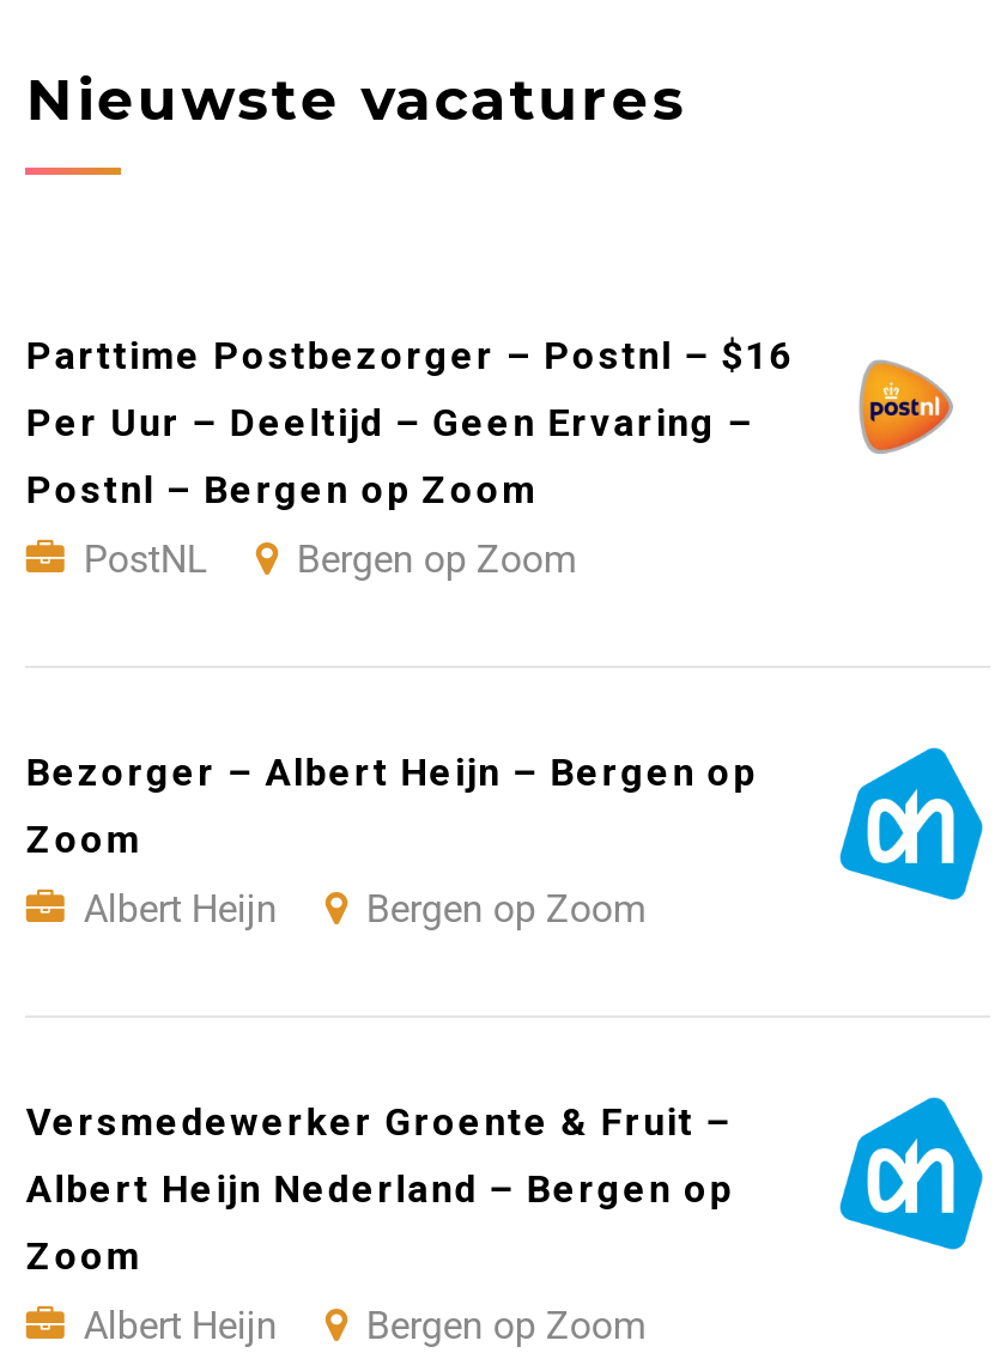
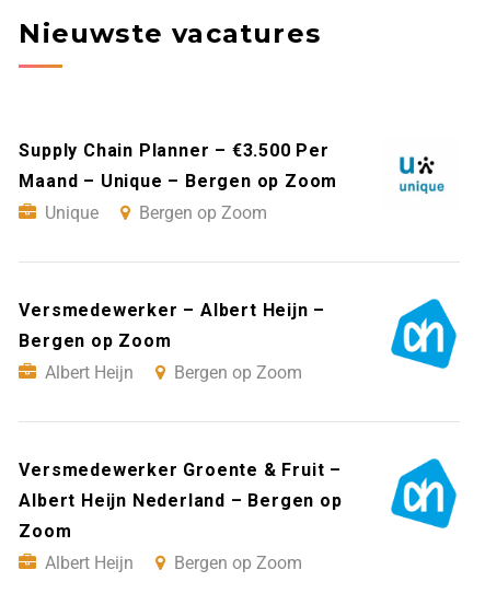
- Parttime Postbezorger – Postnl – $16
- Per Uur – Deeltijd – Geen Ervaring –
- Postnl – Bergen op Zoom
- PostNL
+ Supply Chain Planner – €3.500 Per
+ Maand – Unique – Bergen op Zoom
+ Unique

- [image]
+ [image]

- Bezorger – Albert Heijn – Bergen op
+ Versmedewerker – Albert Heijn –

- Zoom
+ Bergen op Zoom
